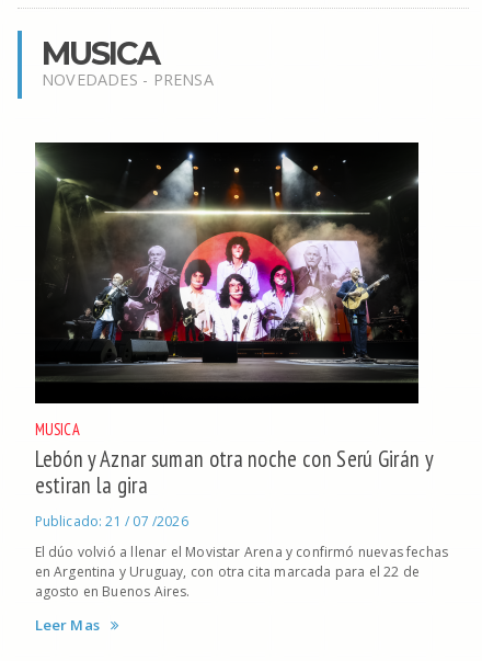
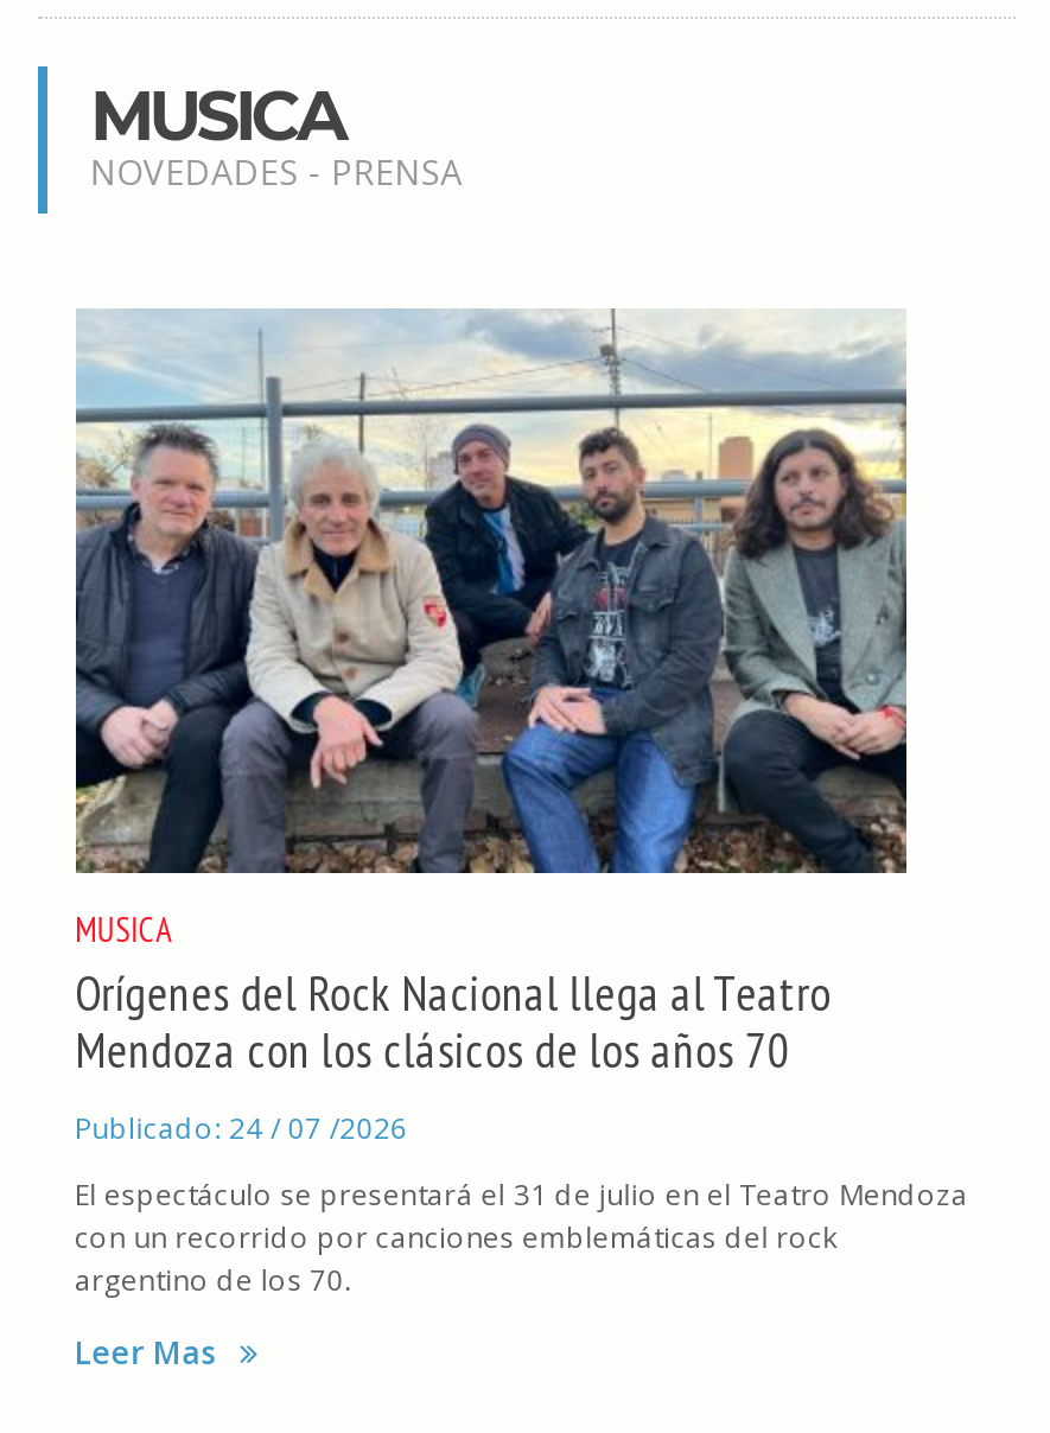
- [image]
- Lebón y Aznar suman otra noche con Serú Girán y
- estiran la gira
- Publicado: 21 / 07 /2026
+ [image]
+ Orígenes del Rock Nacional llega al Teatro
+ Mendoza con los clásicos de los años 70
+ Publicado: 24 / 07 /2026

- El dúo volvió a llenar el Movistar Arena y confirmó nuevas fechas
- en Argentina y Uruguay, con otra cita marcada para el 22 de
- agosto en Buenos Aires.
+ El espectáculo se presentará el 31 de julio en el Teatro Mendoza
+ con un recorrido por canciones emblemáticas del rock
+ argentino de los 70.
